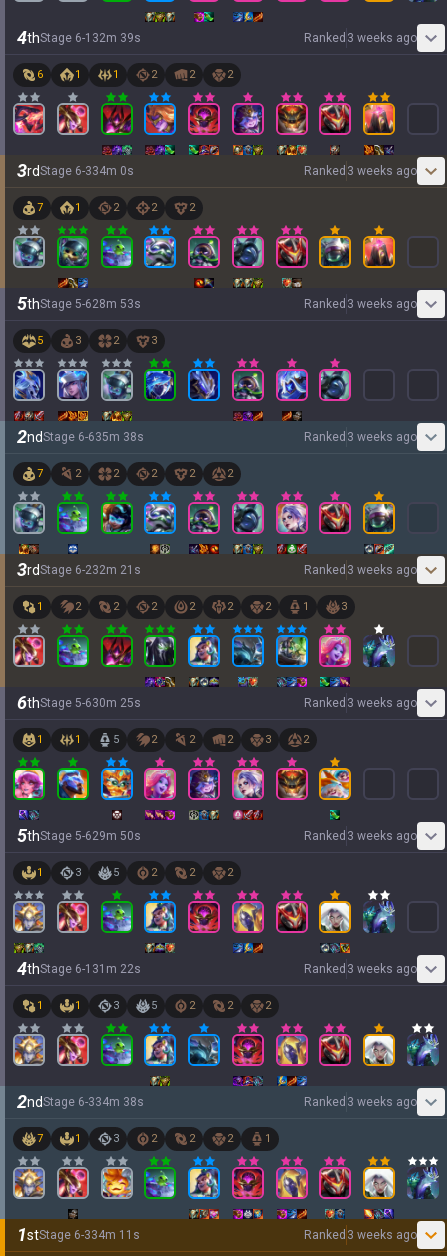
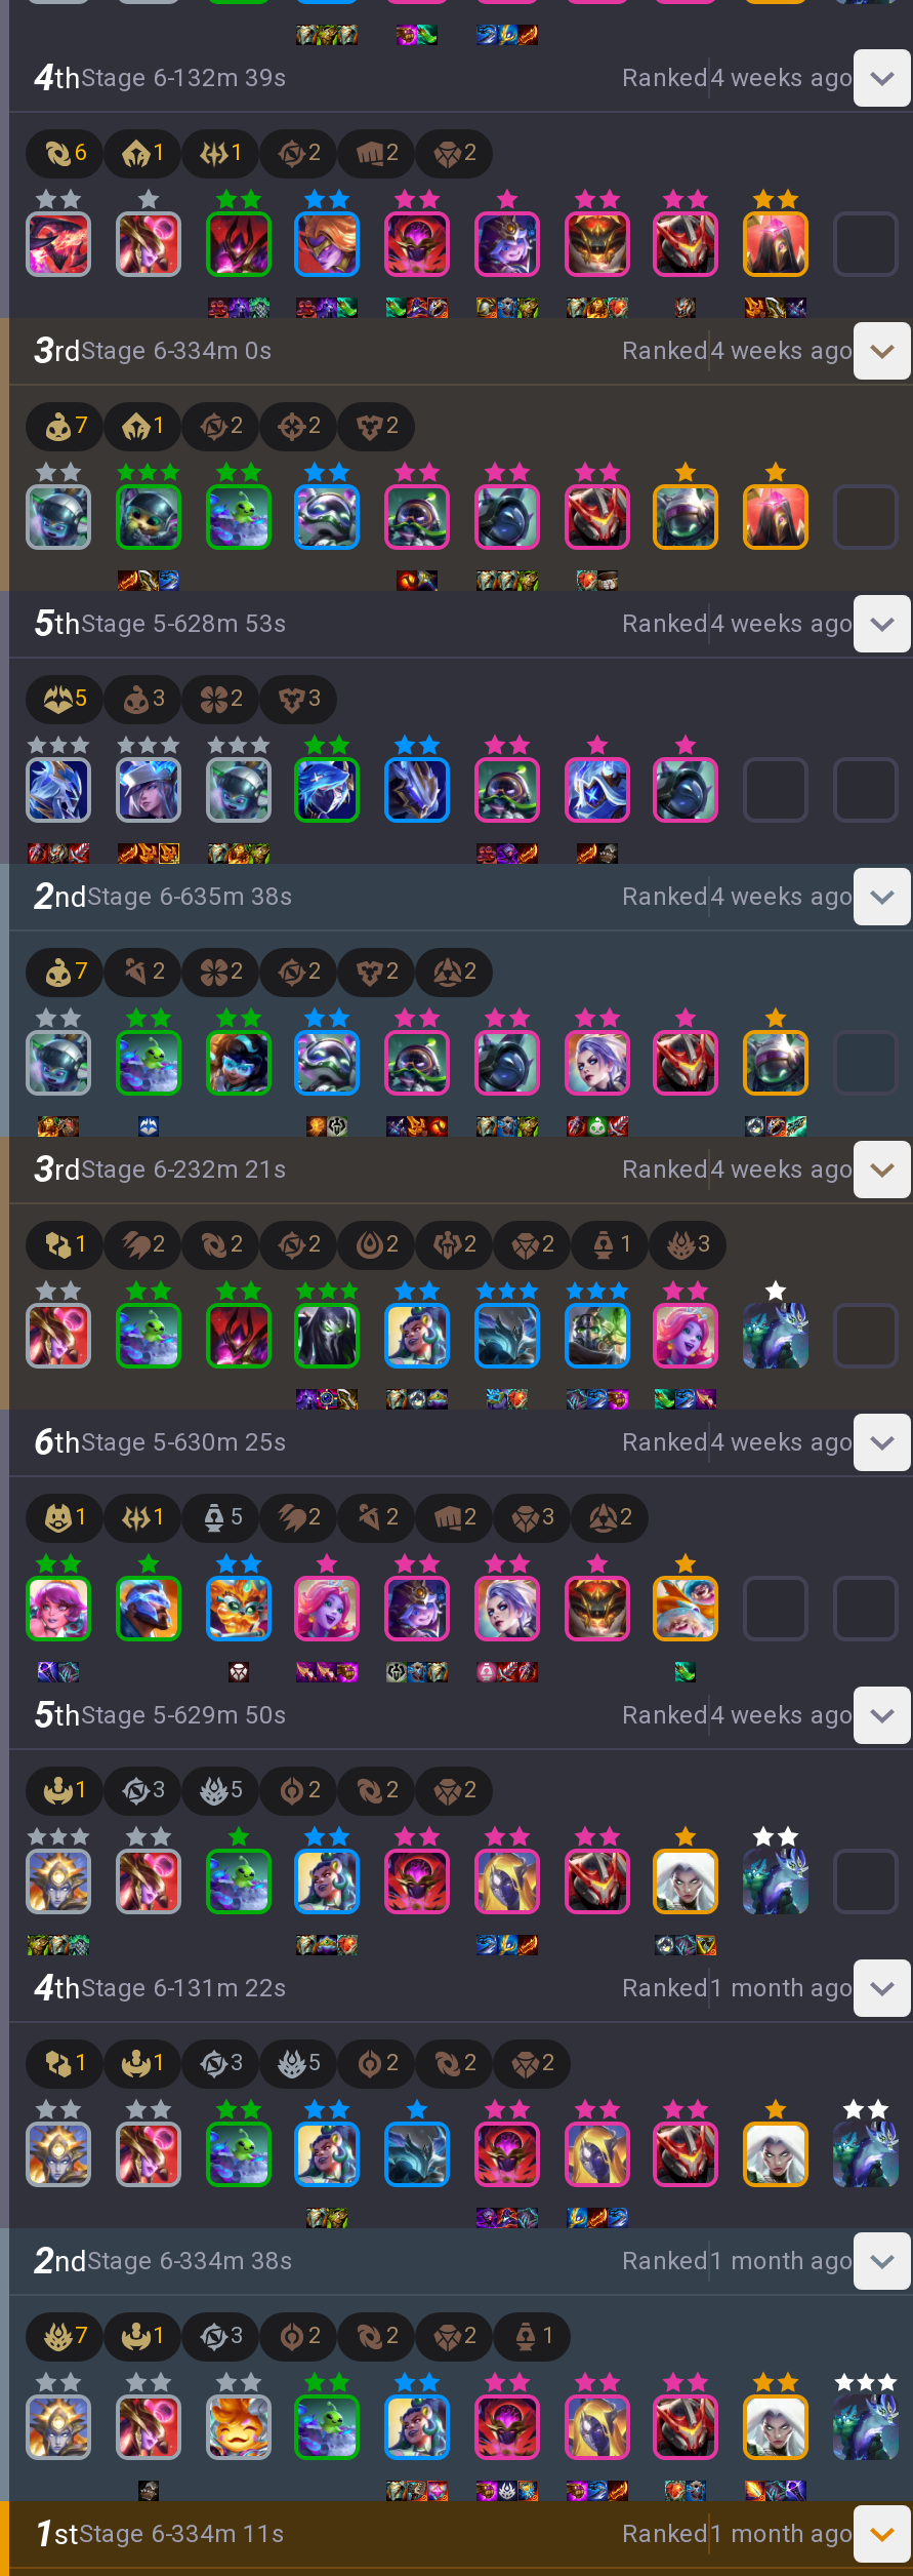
- Ranked 3 weeks ago
+ Ranked 4 weeks ago

- Ranked 3 weeks ago
+ Ranked 4 weeks ago

- Ranked 3 weeks ago
+ Ranked 4 weeks ago

- Ranked 3 weeks ago
+ Ranked 4 weeks ago

- Ranked 3 weeks ago
+ Ranked 4 weeks ago

- Ranked 3 weeks ago
+ Ranked 4 weeks ago

- Ranked 3 weeks ago
+ Ranked 4 weeks ago

- Ranked 3 weeks ago
+ Ranked 1 month ago

- Ranked 3 weeks ago
+ Ranked 1 month ago

- Ranked 3 weeks ago
+ Ranked 1 month ago
